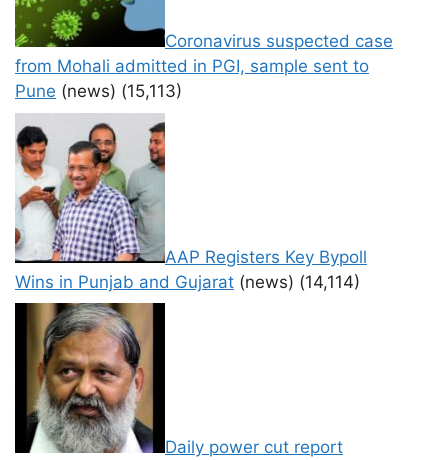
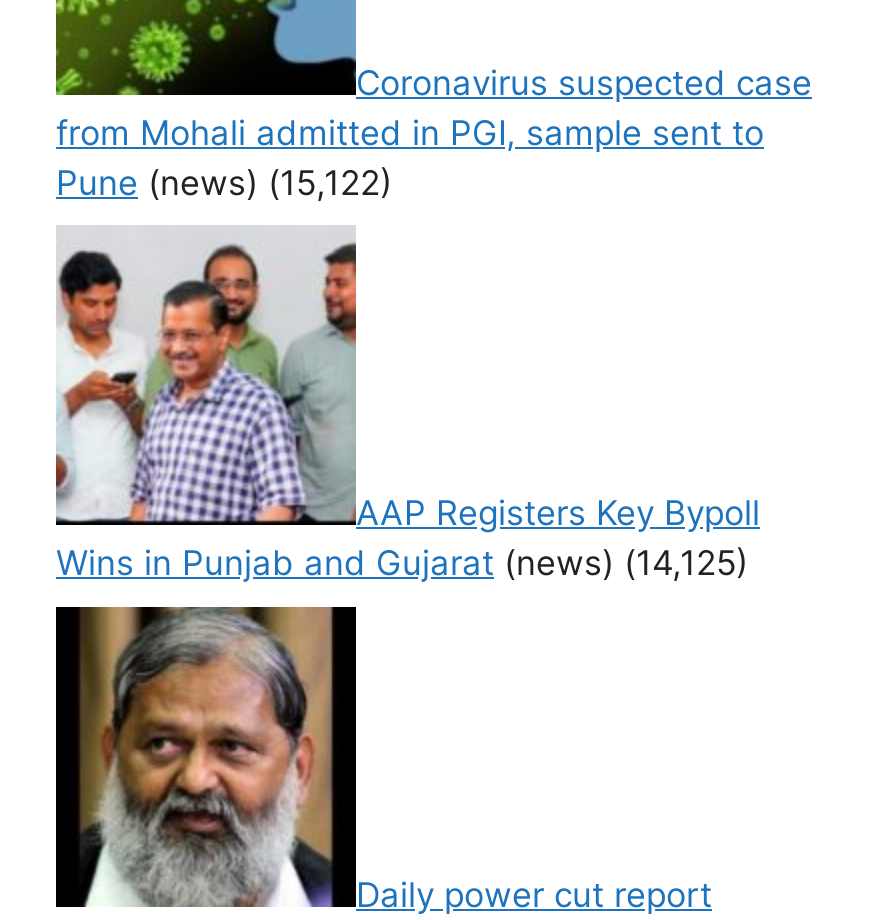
- Pune (news) (15,113)
+ Pune (news) (15,122)

- Wins in Punjab and Gujarat (news) (14,114)
+ Wins in Punjab and Gujarat (news) (14,125)
